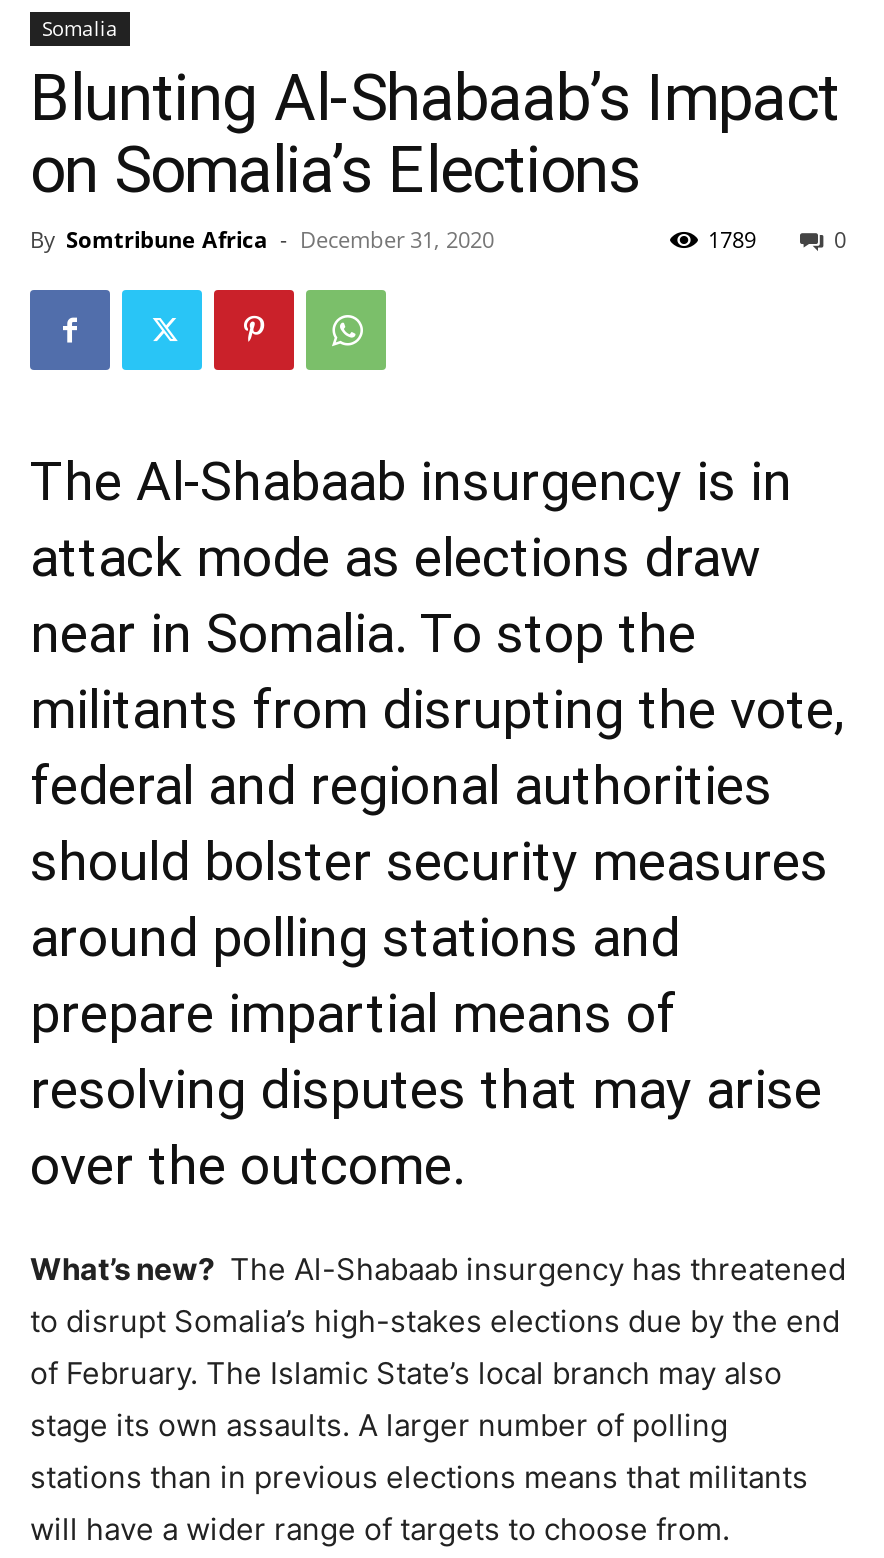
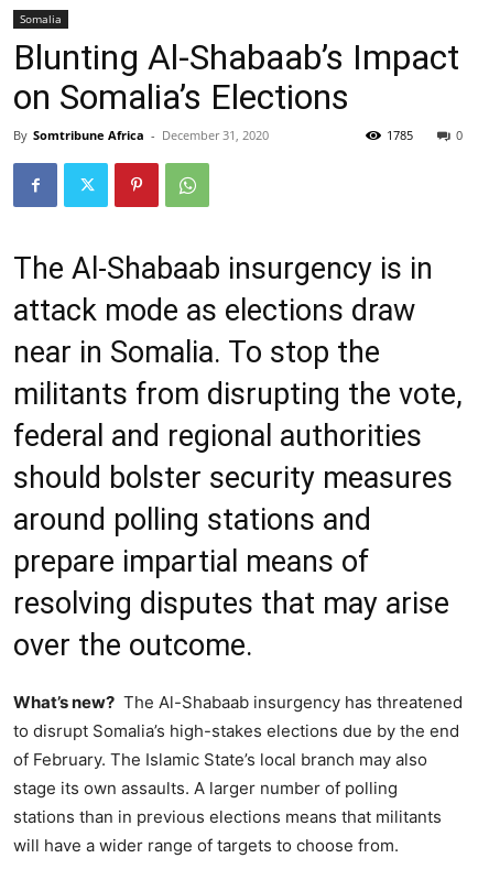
- 1789
+ 1785
